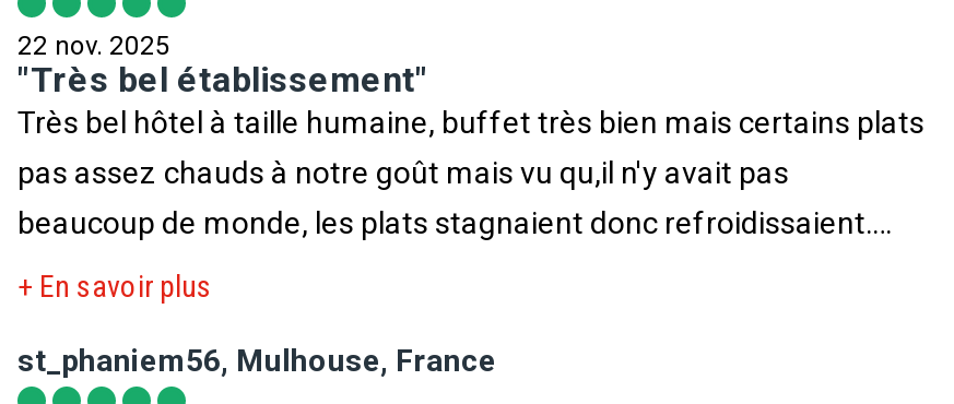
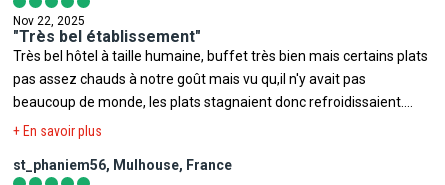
- 22 nov. 2025
+ Nov 22, 2025
